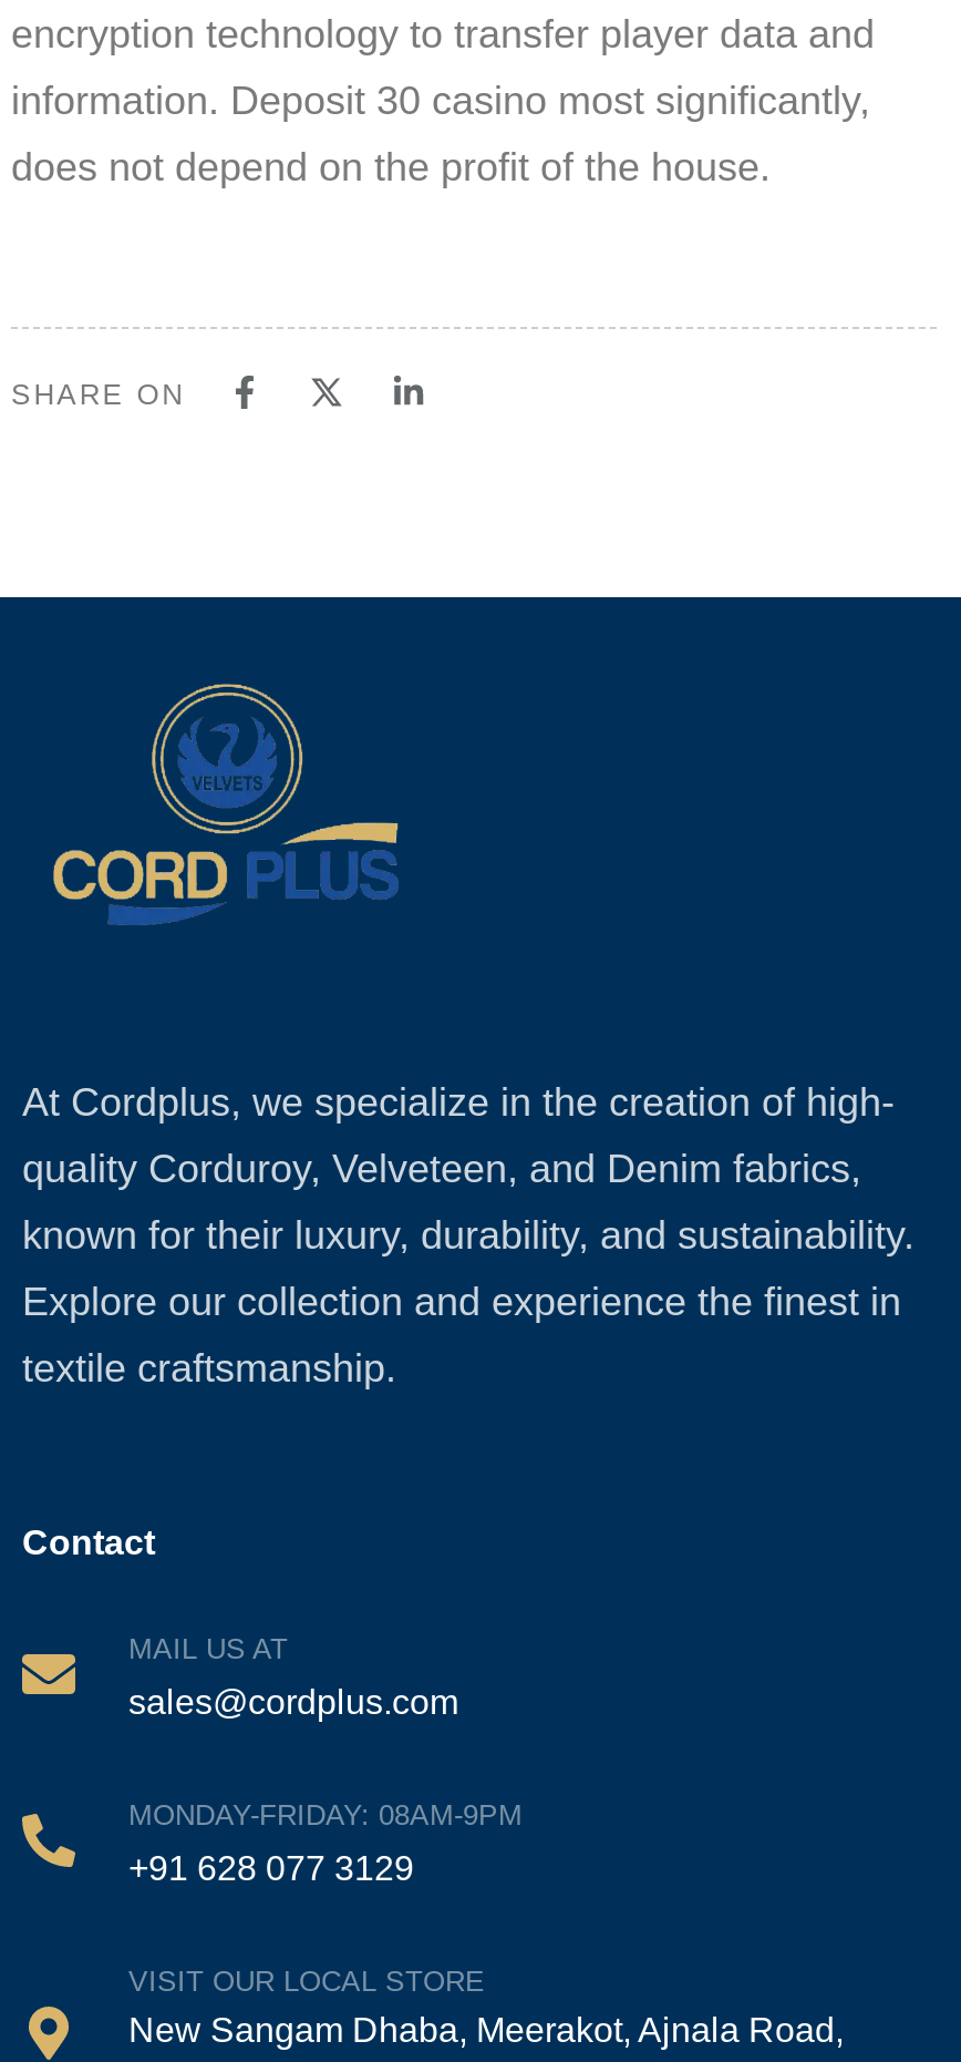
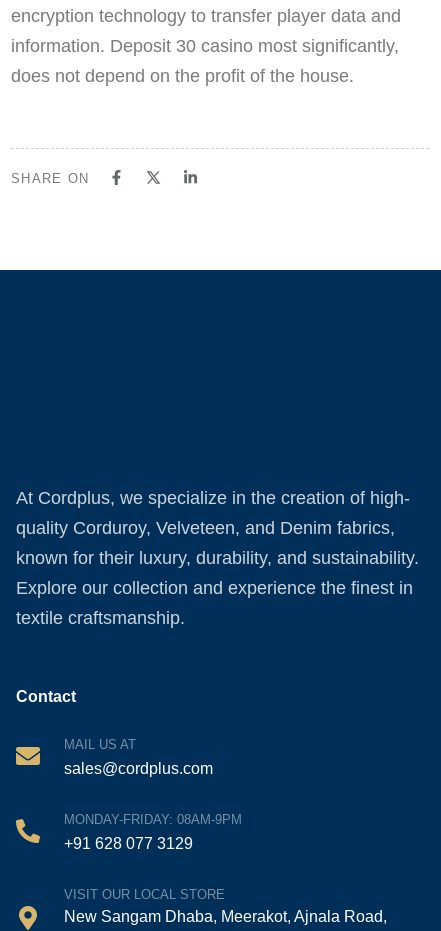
- [image]
